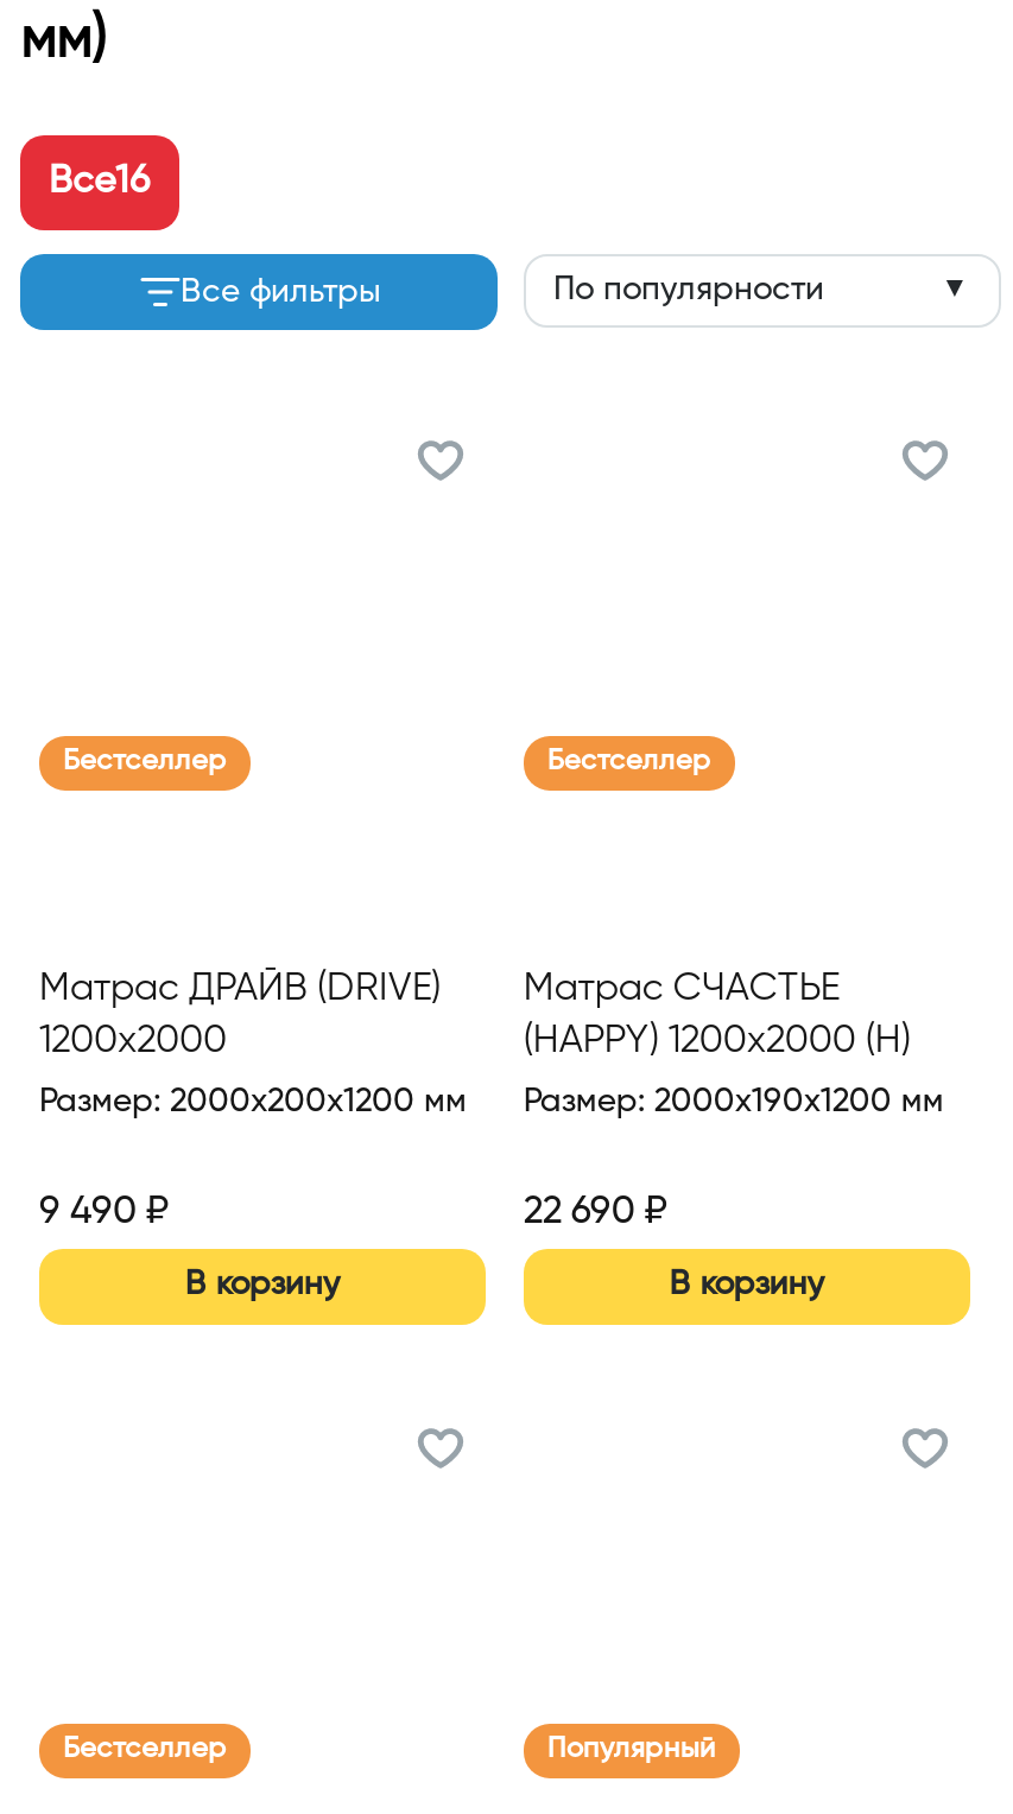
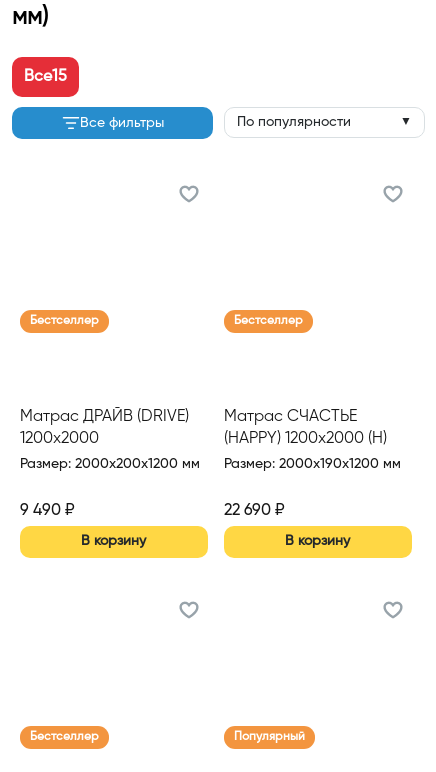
- Все16
+ Все15
